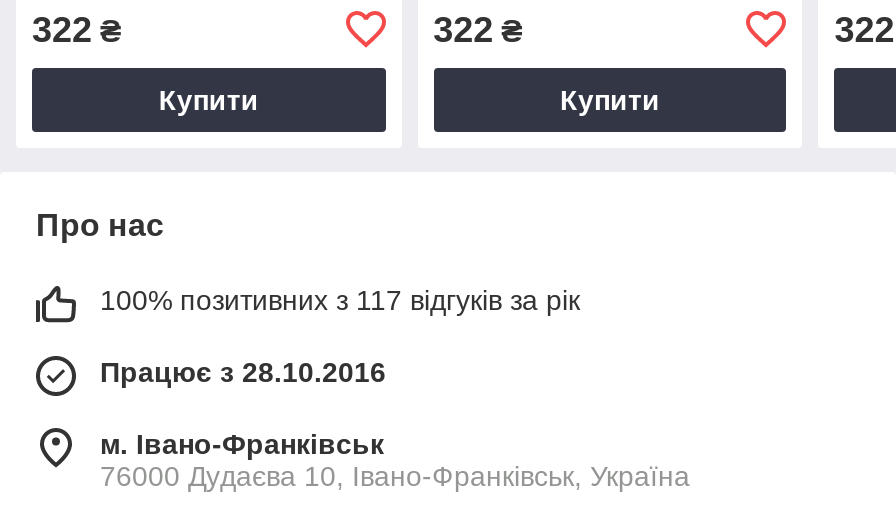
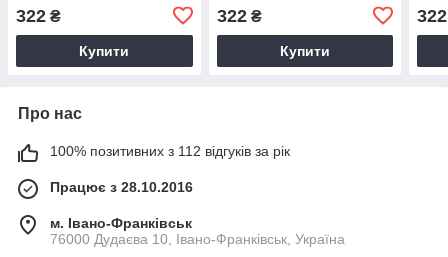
- 100% позитивних з 117 відгуків за рік
+ 100% позитивних з 112 відгуків за рік
